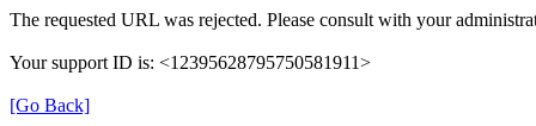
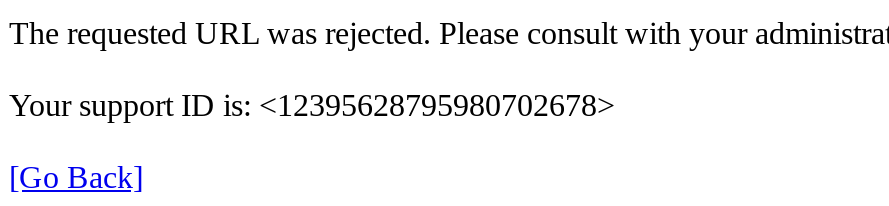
- Your support ID is: <12395628795750581911>
+ Your support ID is: <12395628795980702678>
